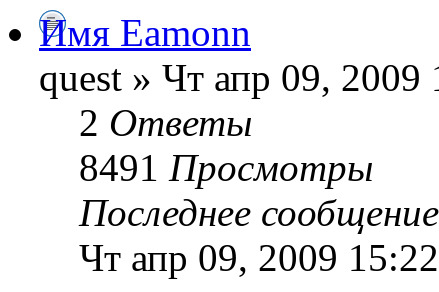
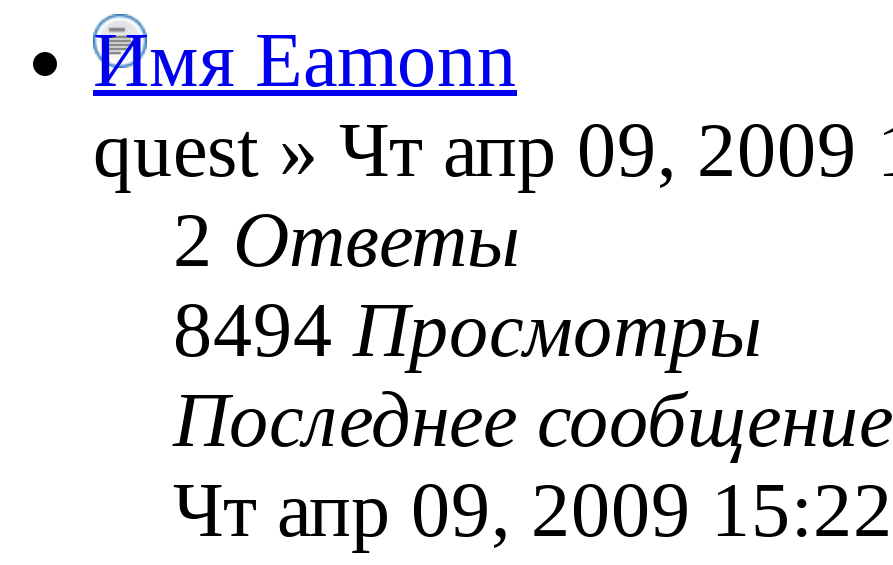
- 8491 Просмотры
+ 8494 Просмотры
